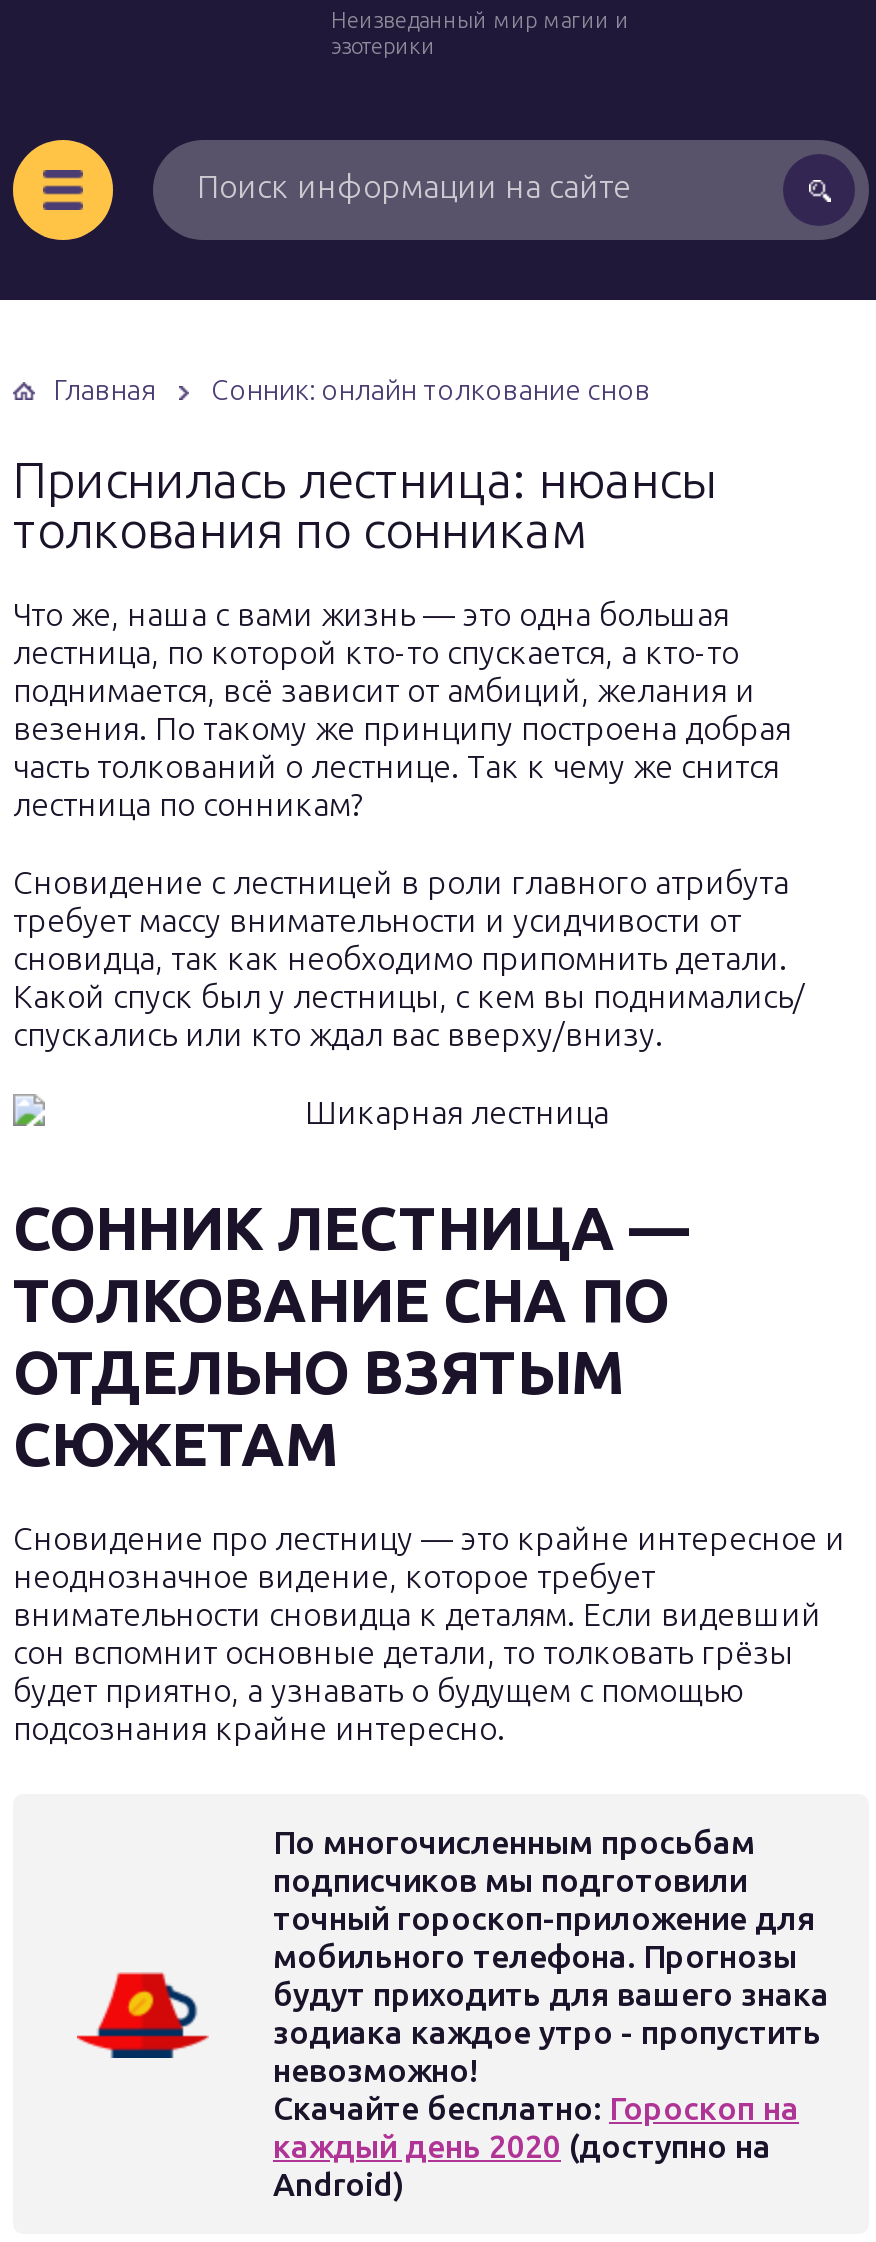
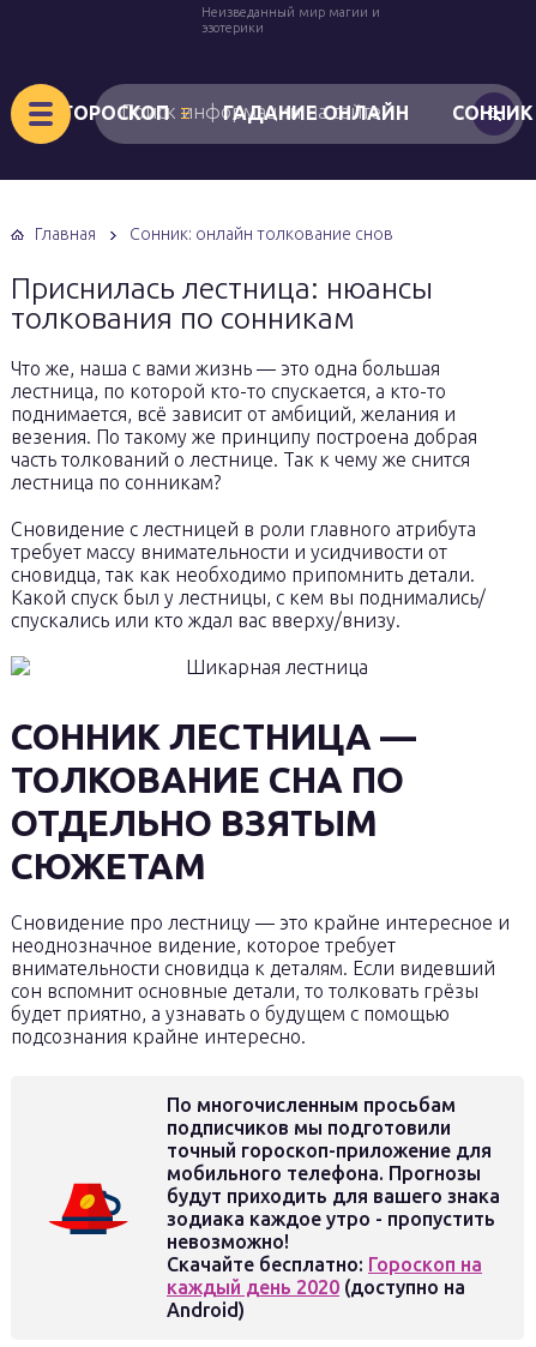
+ ГОРОСКОП
+ ГАДАНИЕ ОНЛАЙН
+ СОННИК
